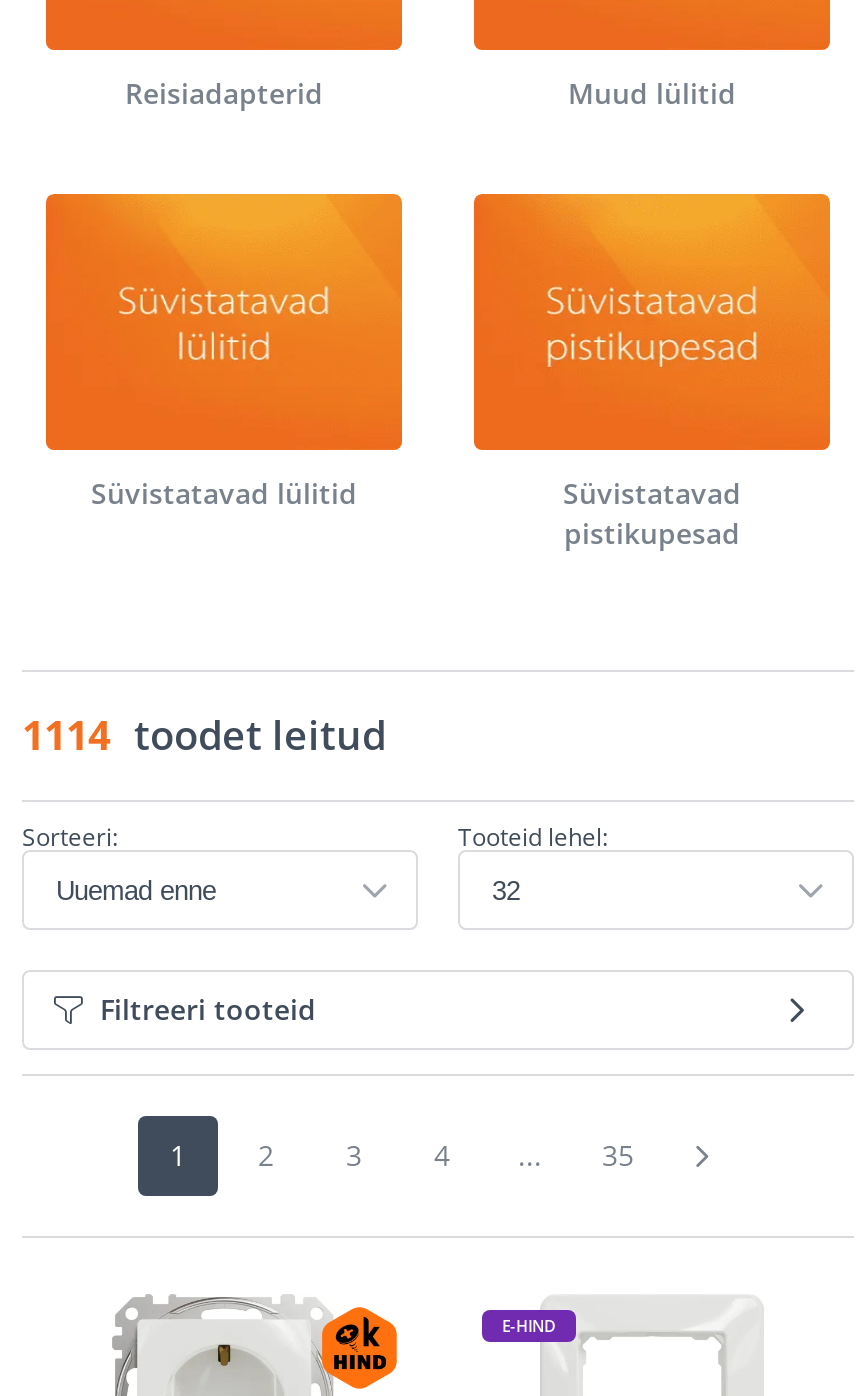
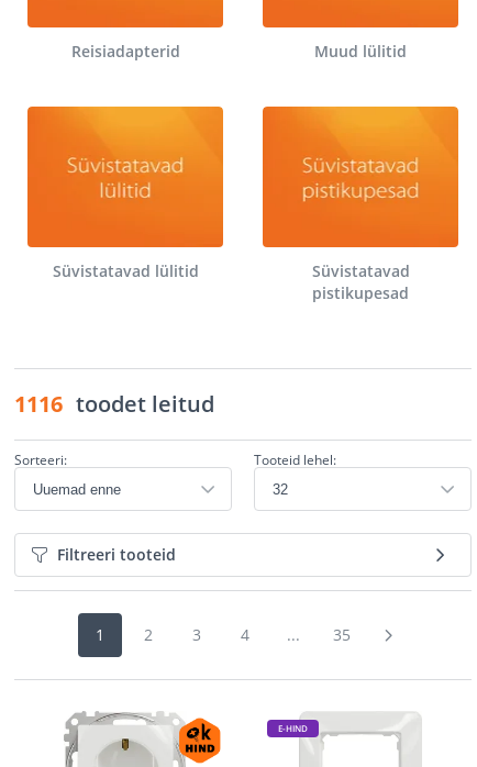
- 1114 toodet leitud
+ 1116 toodet leitud
